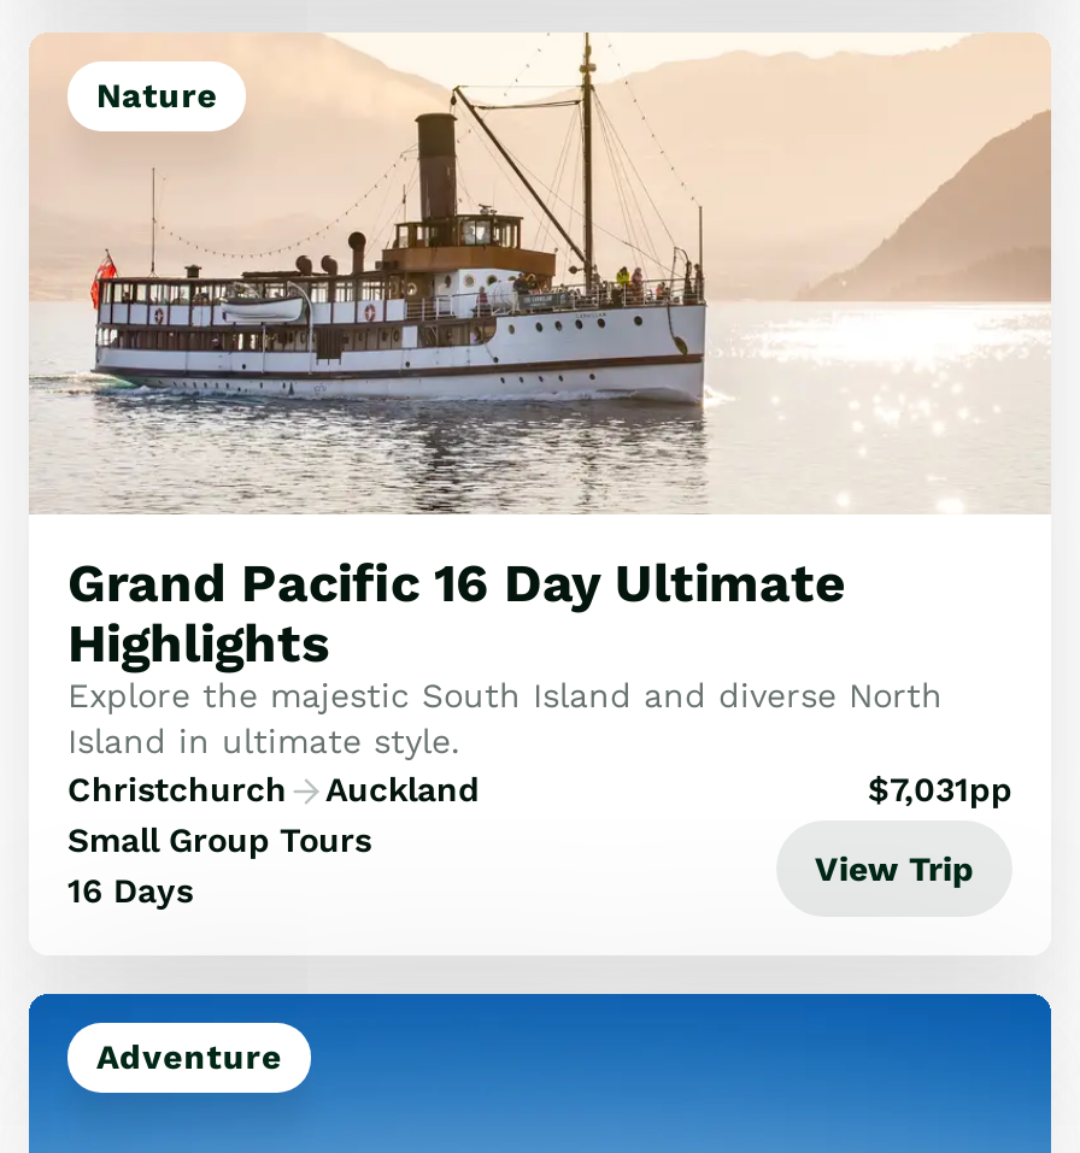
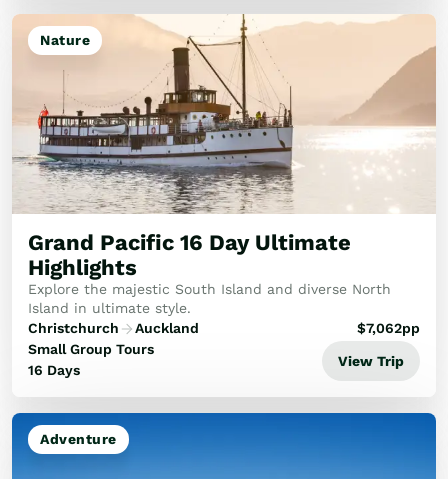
- $7,031pp
+ $7,062pp
